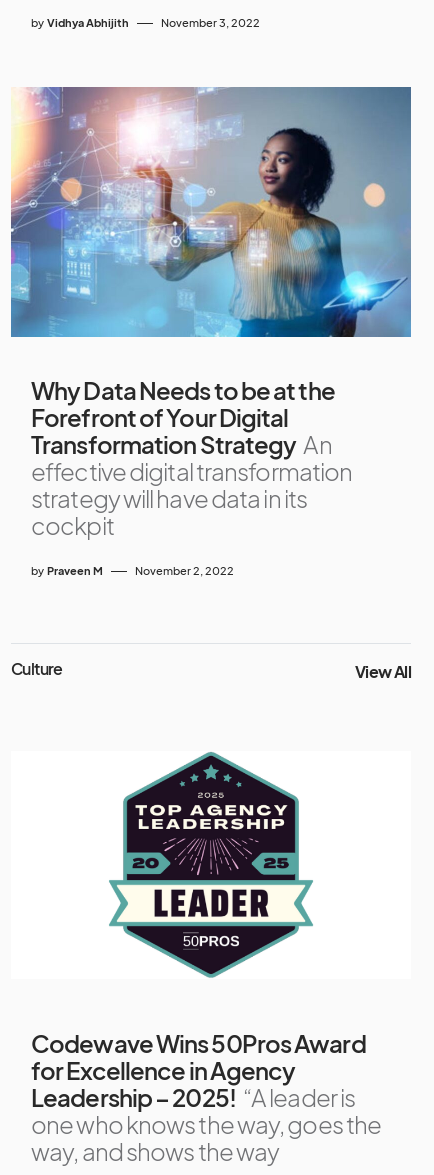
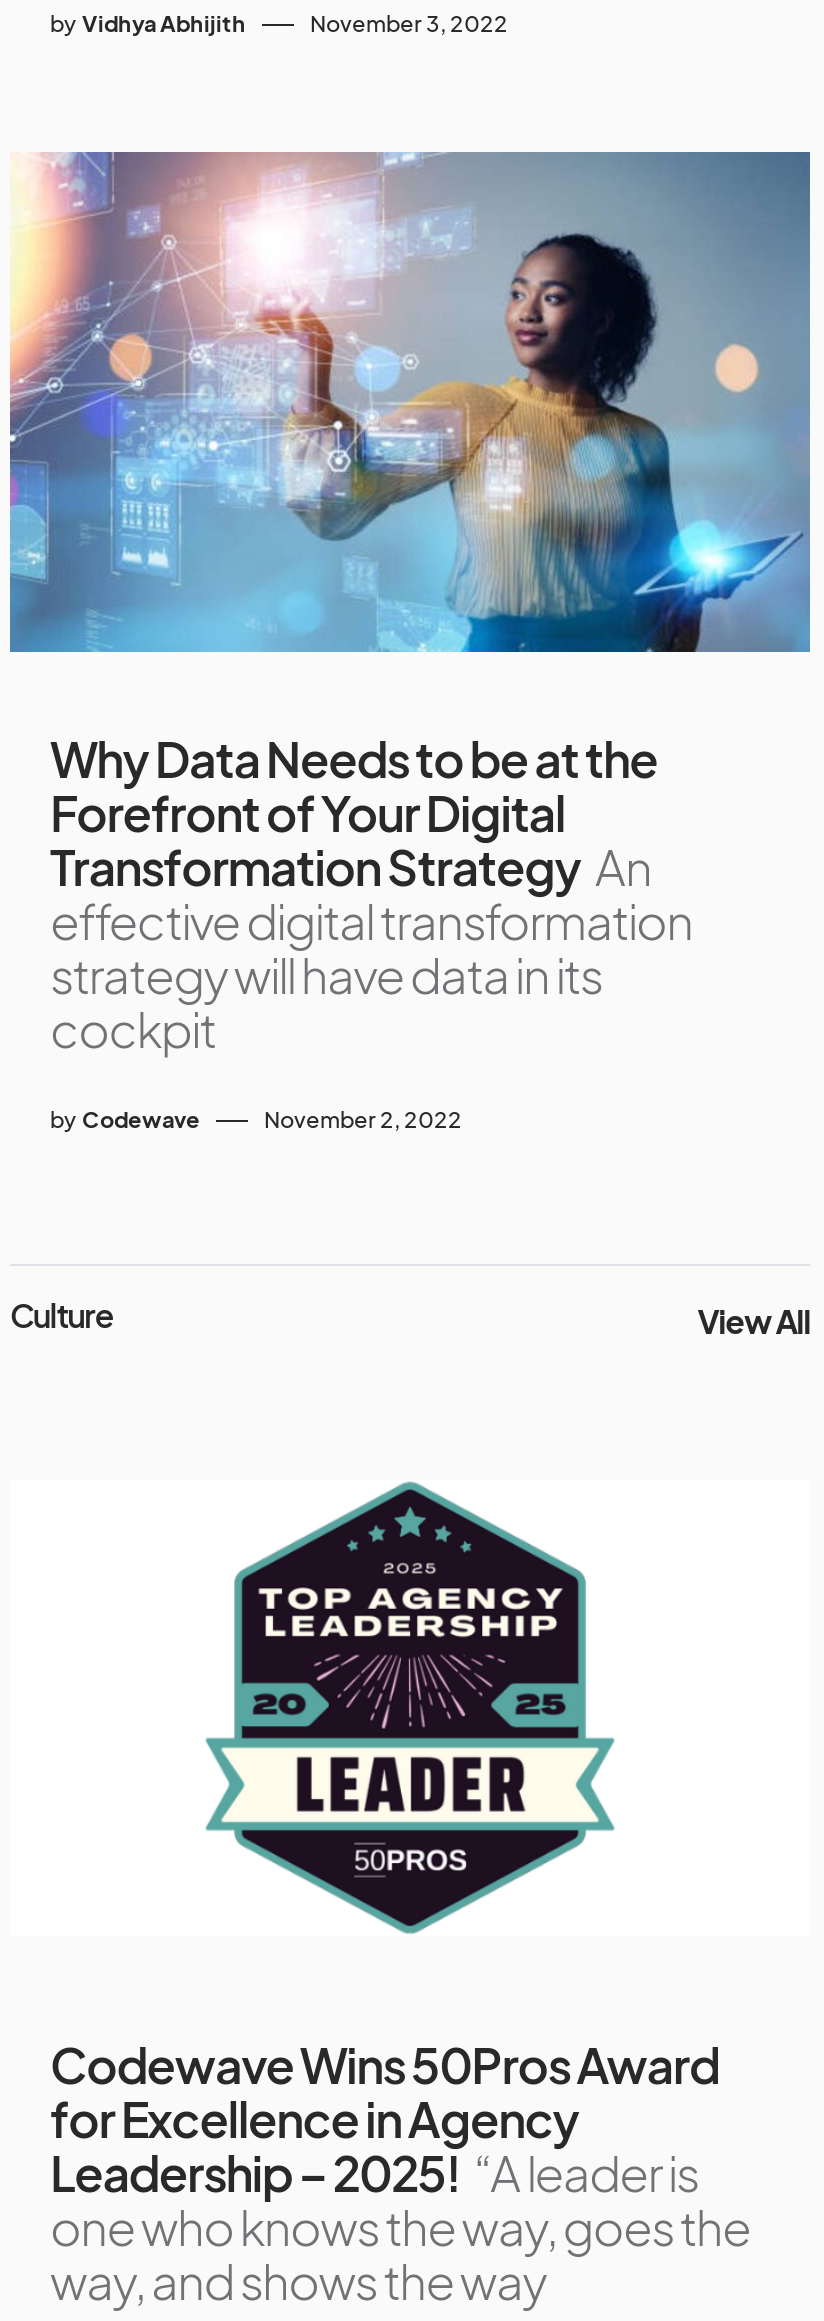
- by Praveen M
+ by Codewave
